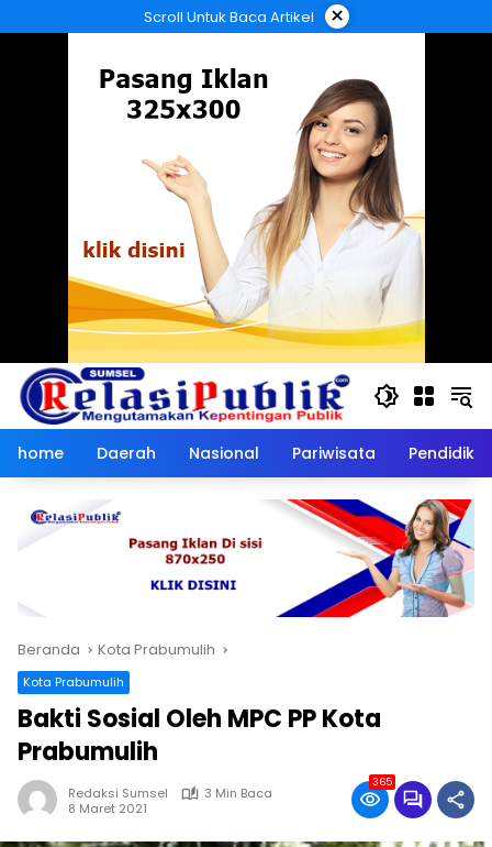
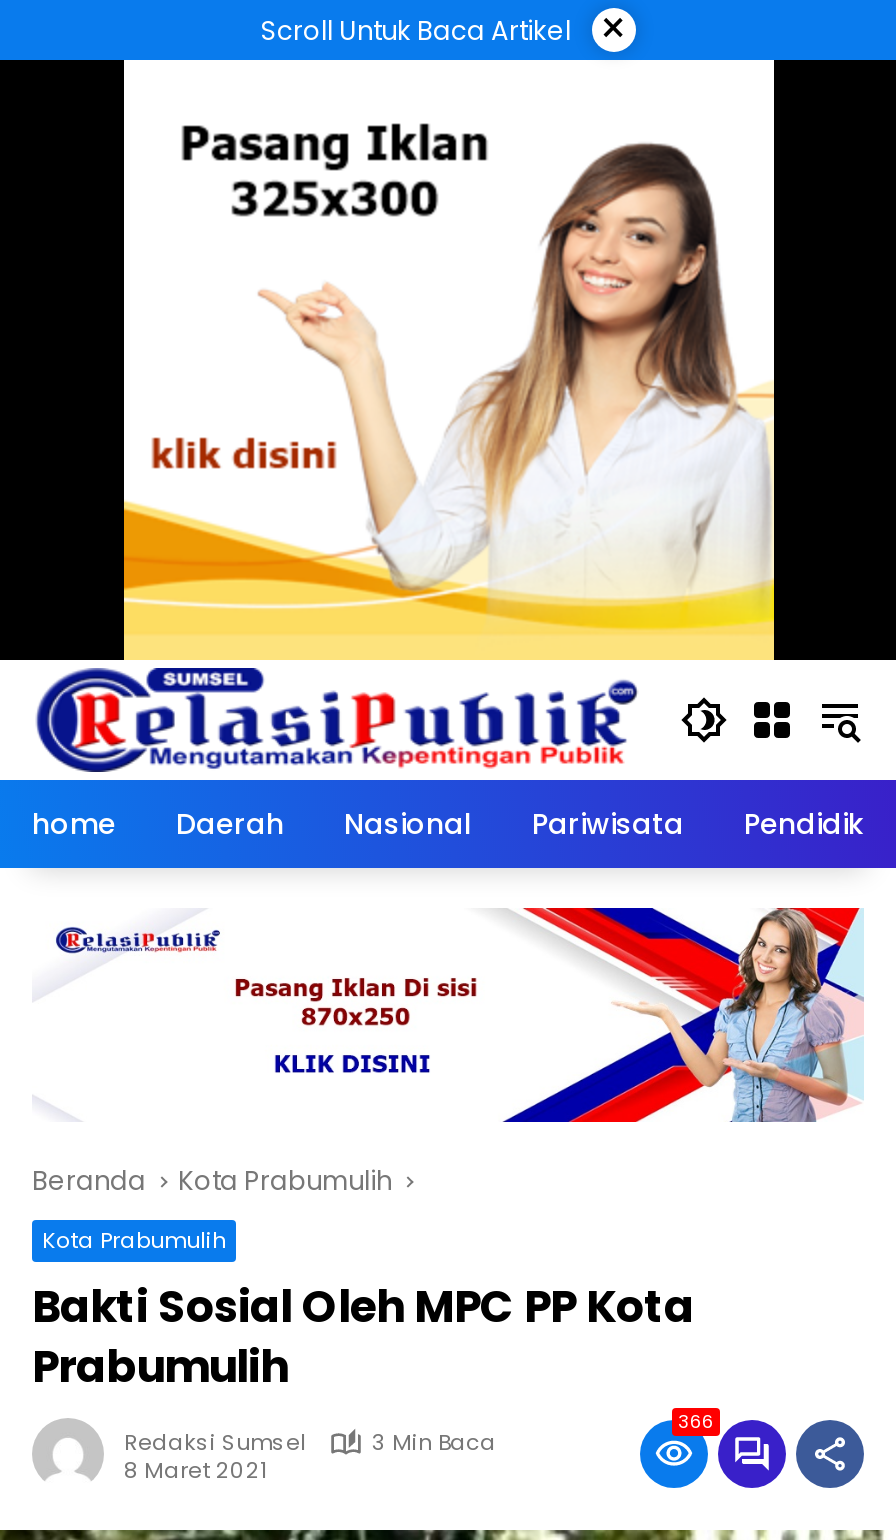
- 365
+ 366
